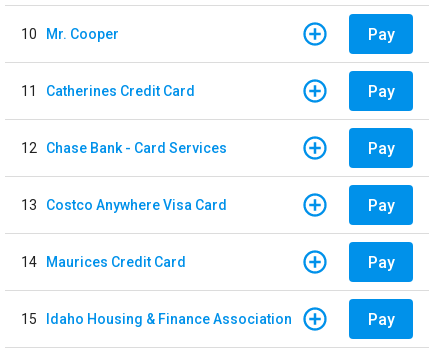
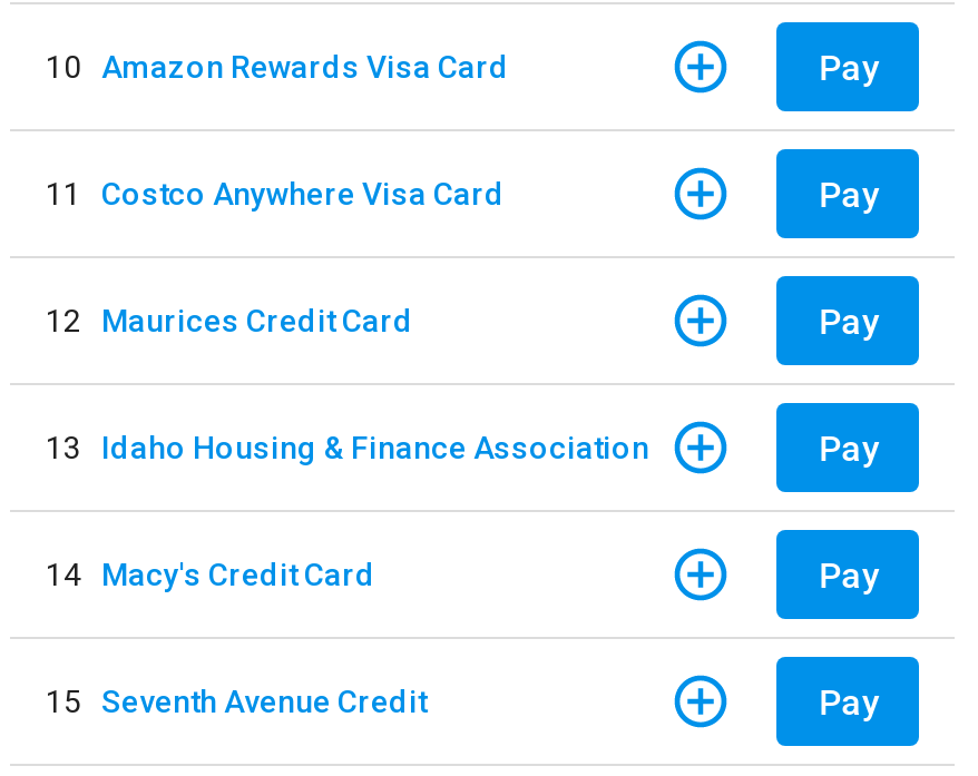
- 10 Mr. Cooper
+ 10 Amazon Rewards Visa Card

- 11 Catherines Credit Card
+ 11 Costco Anywhere Visa Card

- 12 Chase Bank - Card Services
+ 12 Maurices Credit Card

- 13 Costco Anywhere Visa Card
+ 13 Idaho Housing & Finance Association

- 14 Maurices Credit Card
+ 14 Macy's Credit Card

- 15 Idaho Housing & Finance Association
+ 15 Seventh Avenue Credit
